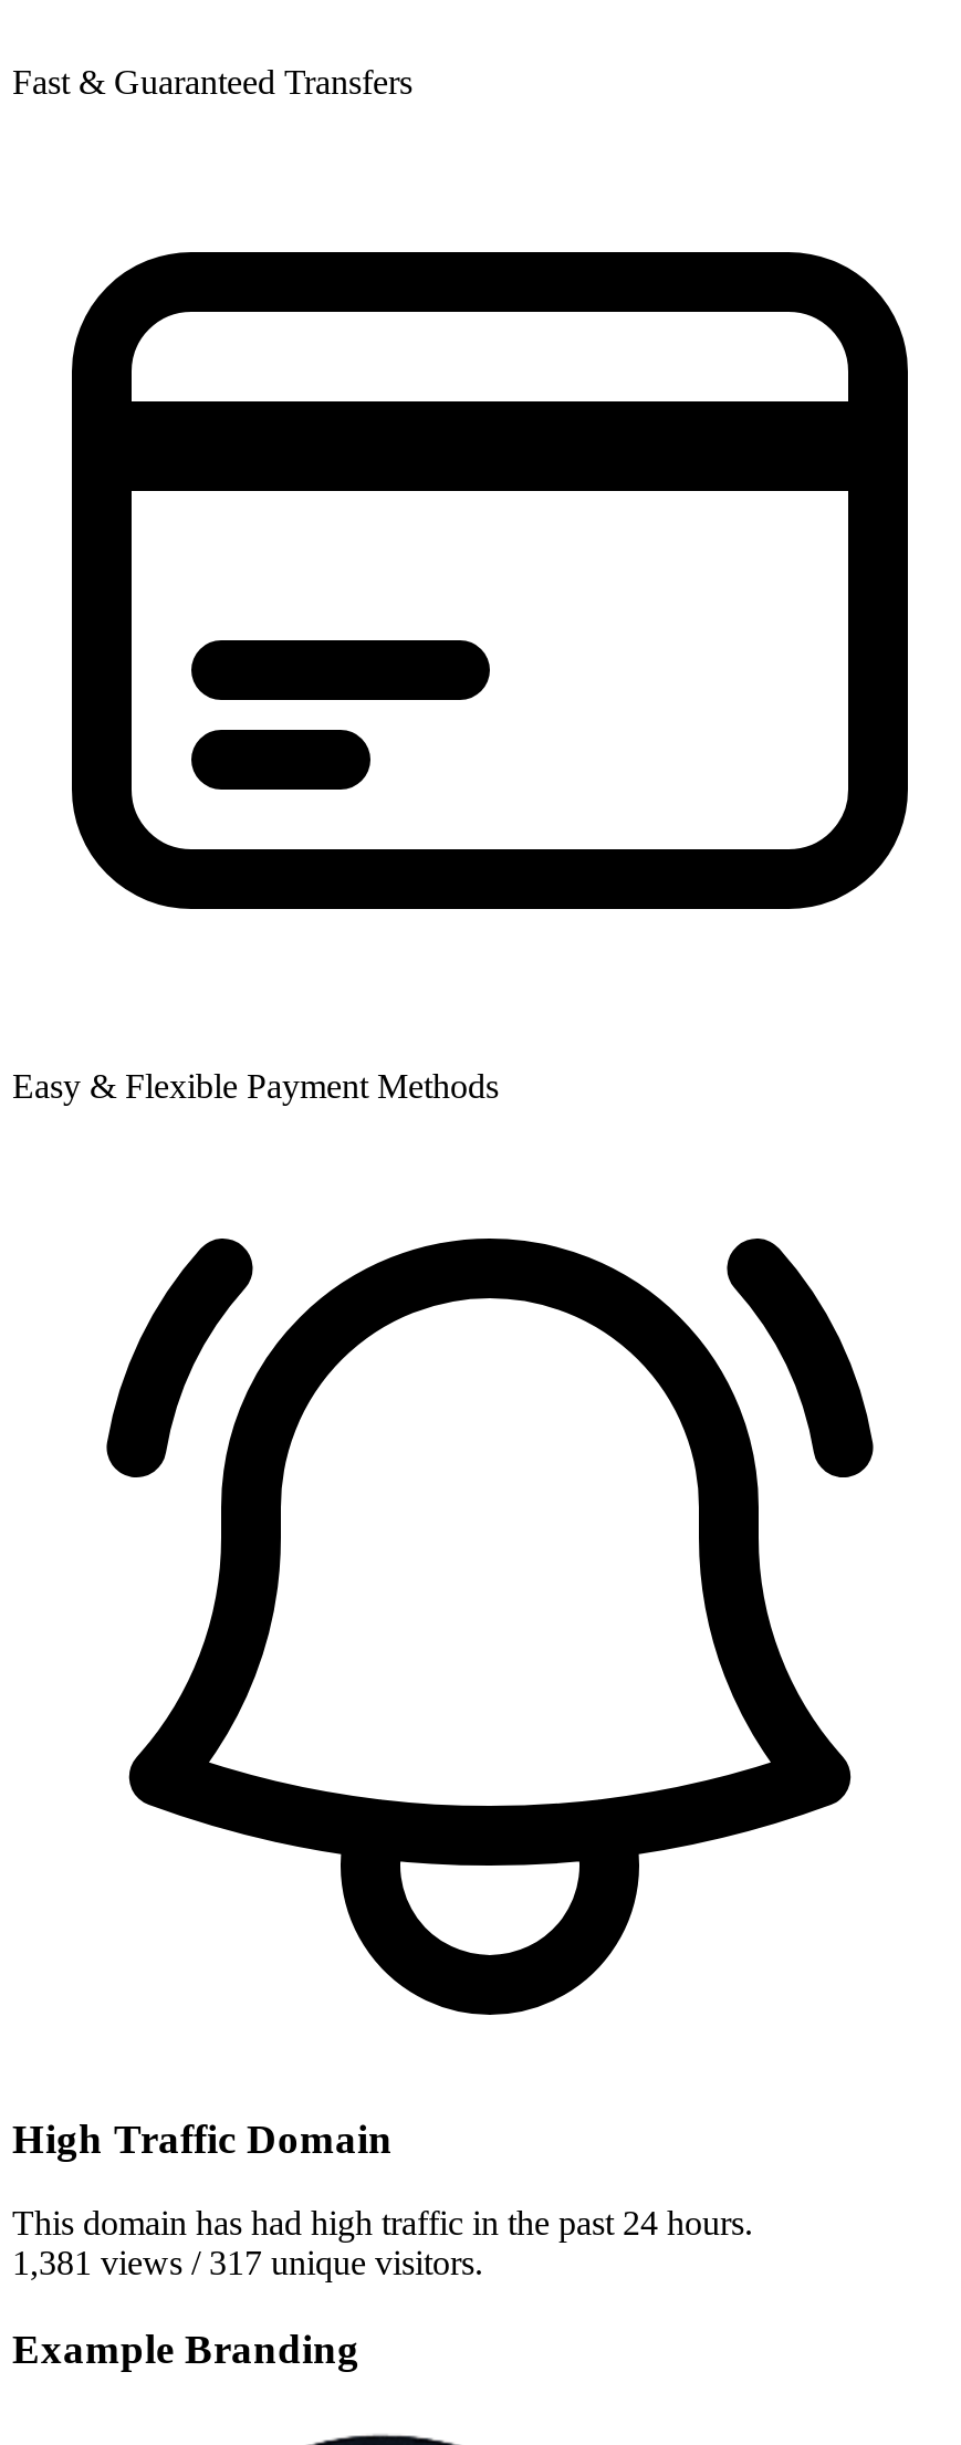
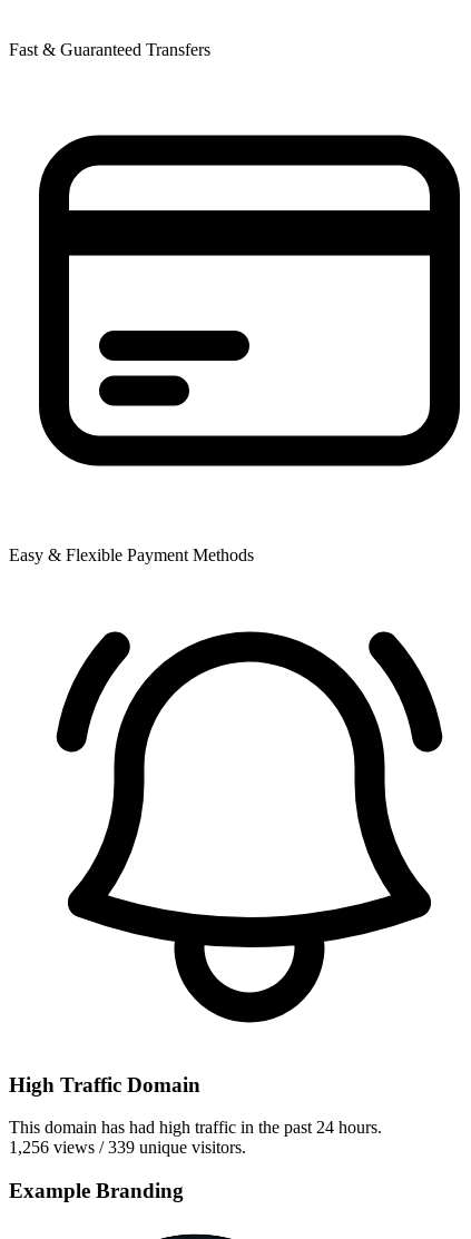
- 1,381 views / 317 unique visitors.
+ 1,256 views / 339 unique visitors.
